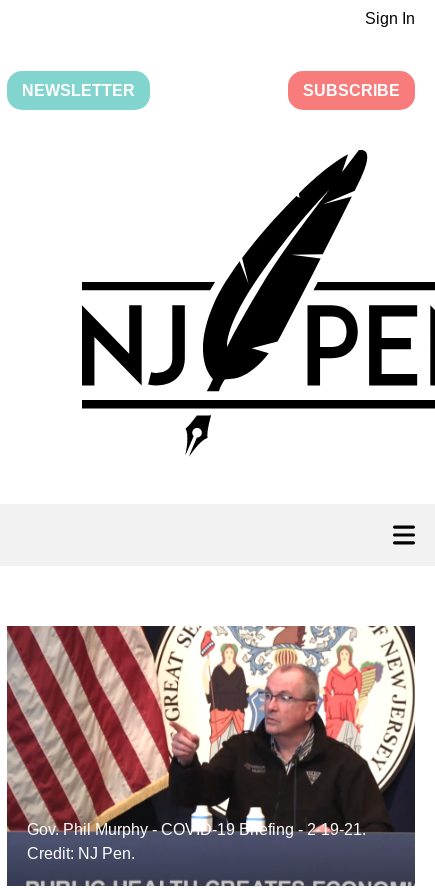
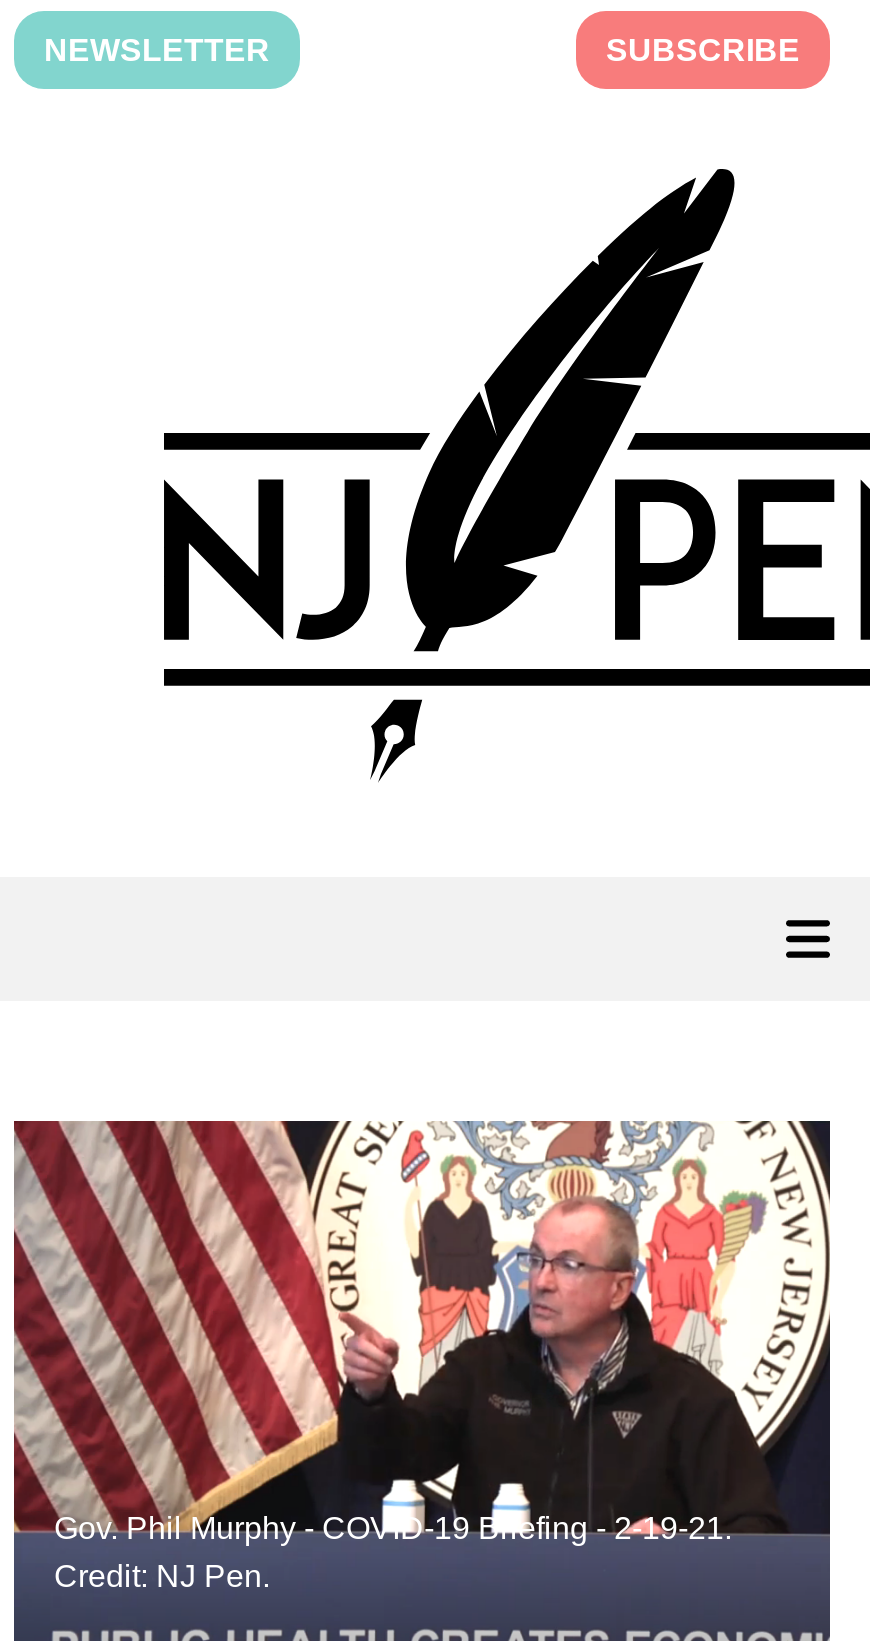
- Sign In
